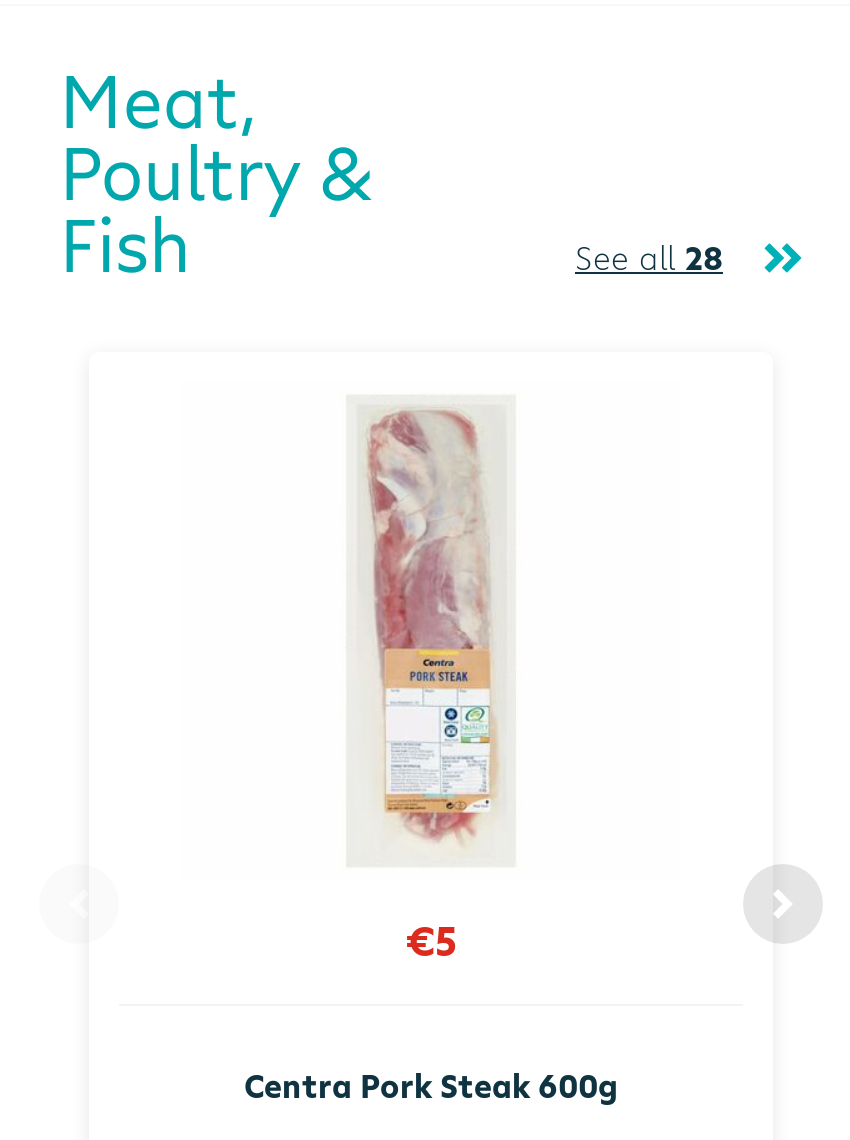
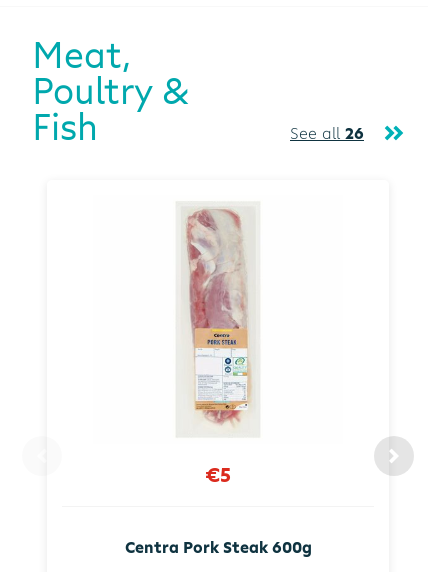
- See all 28
+ See all 26
